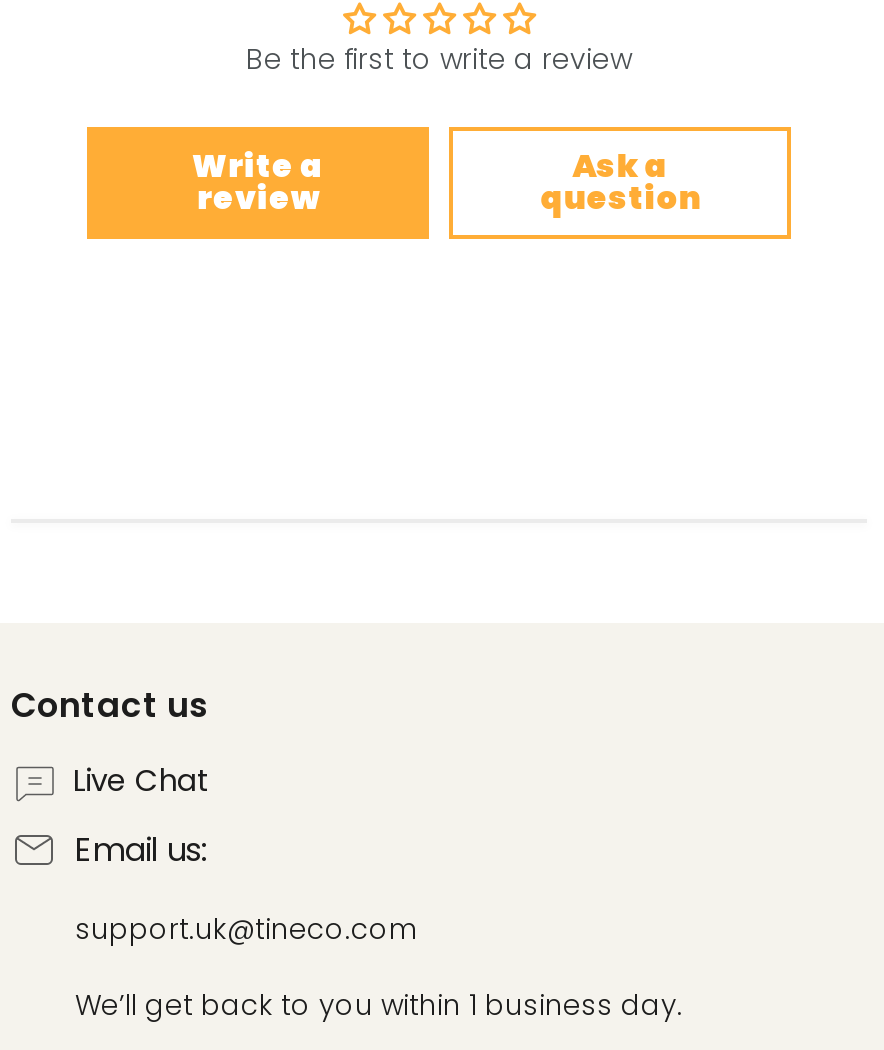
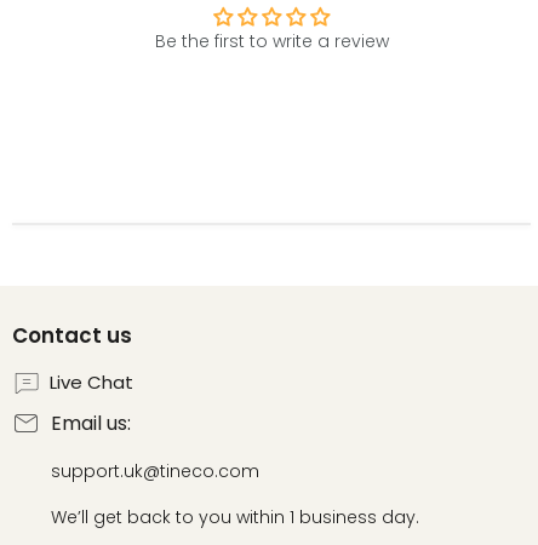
- Write a
- review

- Ask a
- question
